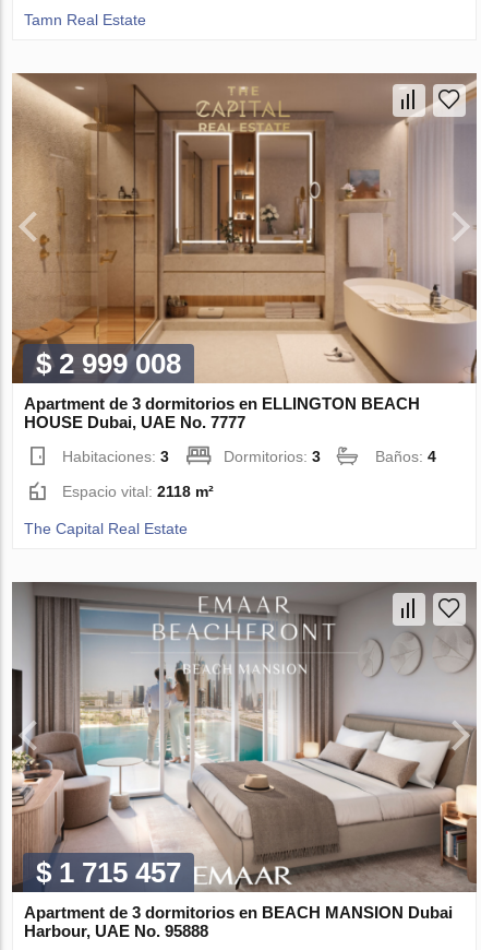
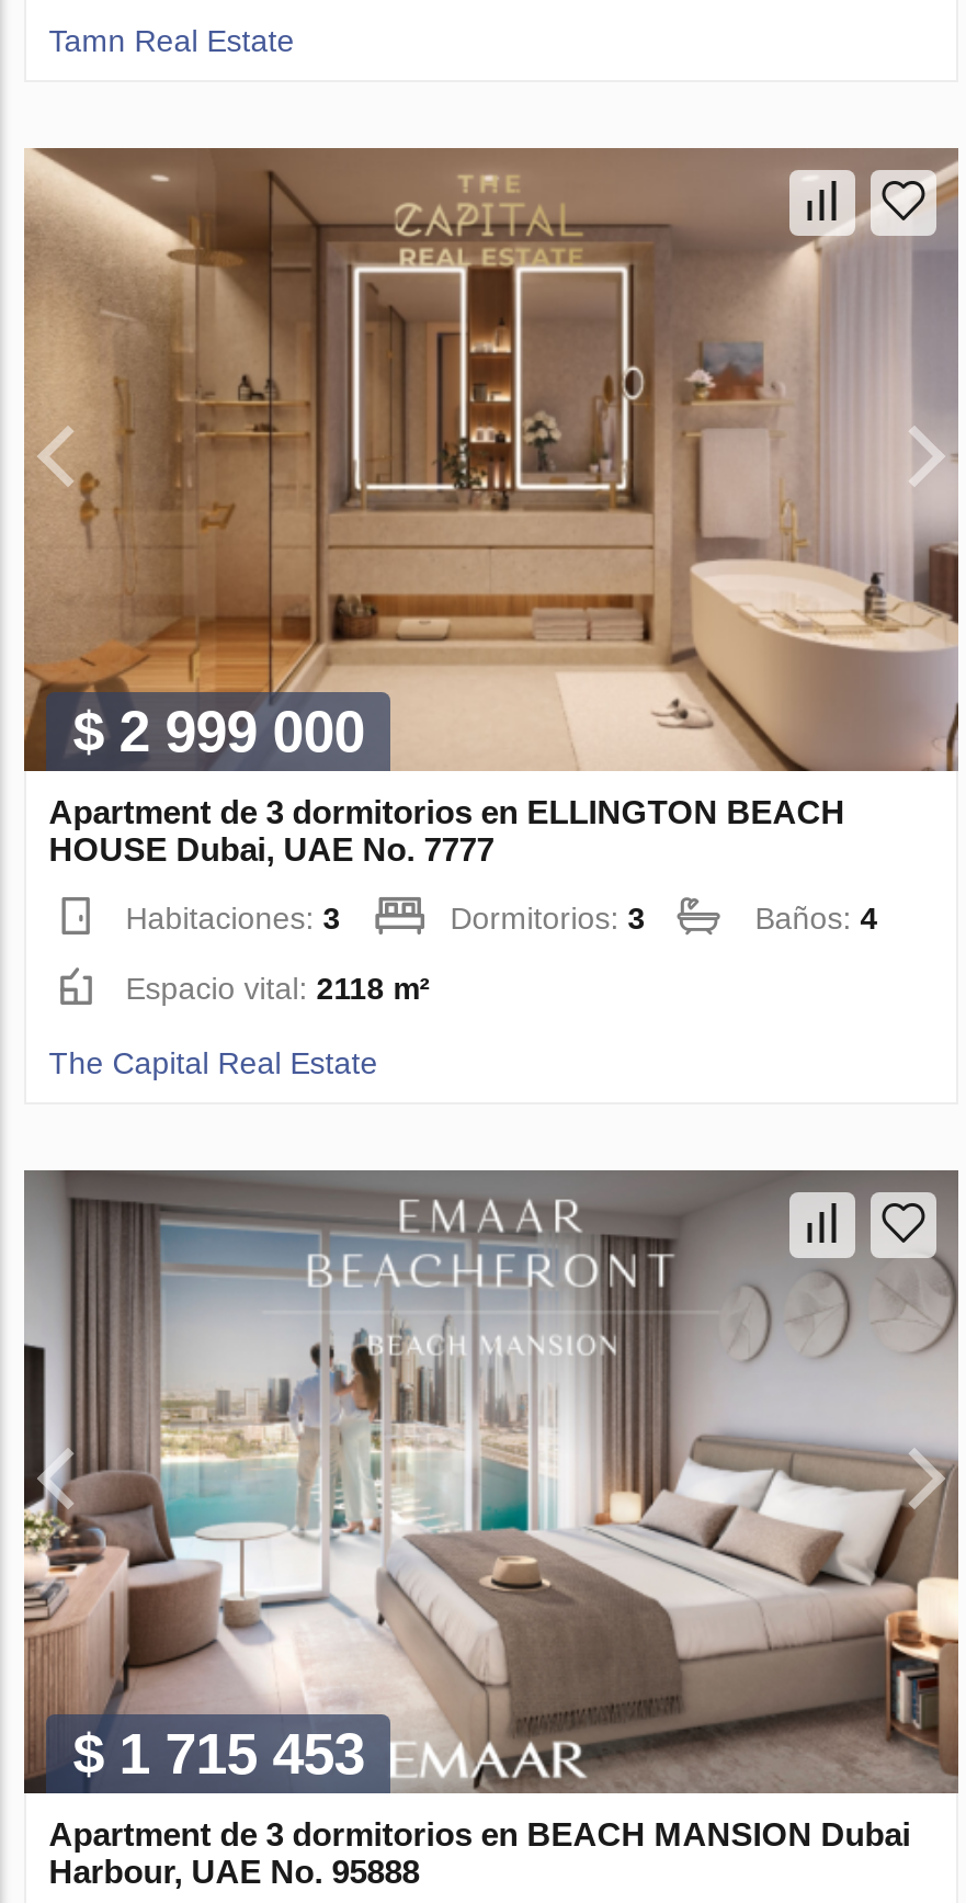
- $ 2 999 008
+ $ 2 999 000

- $ 1 715 457
+ $ 1 715 453
